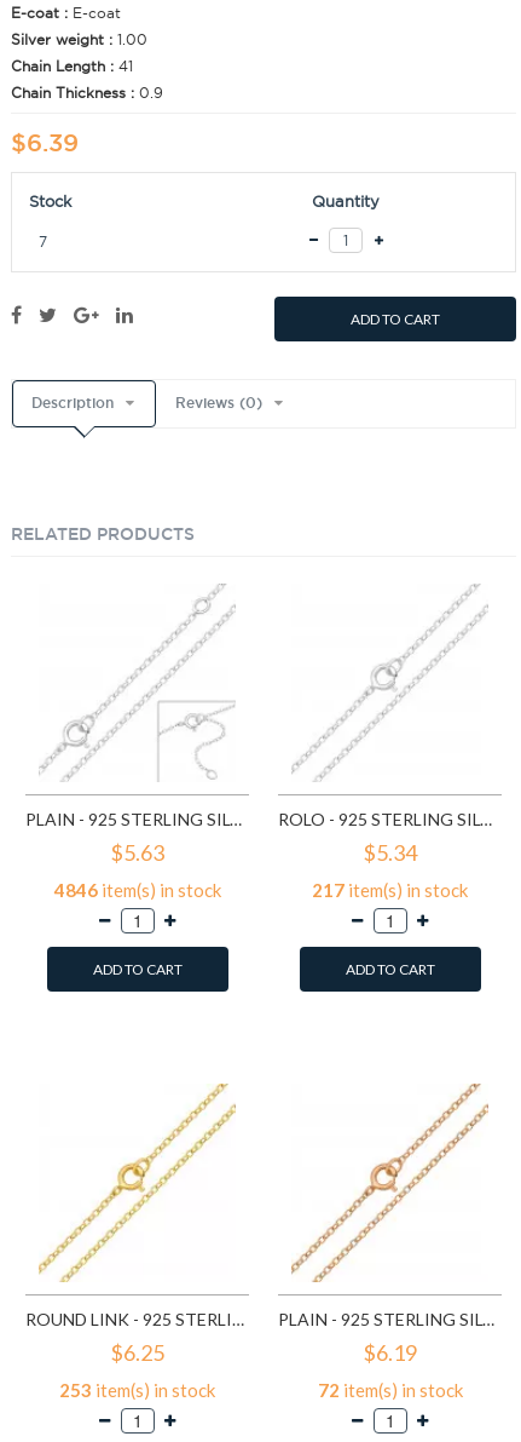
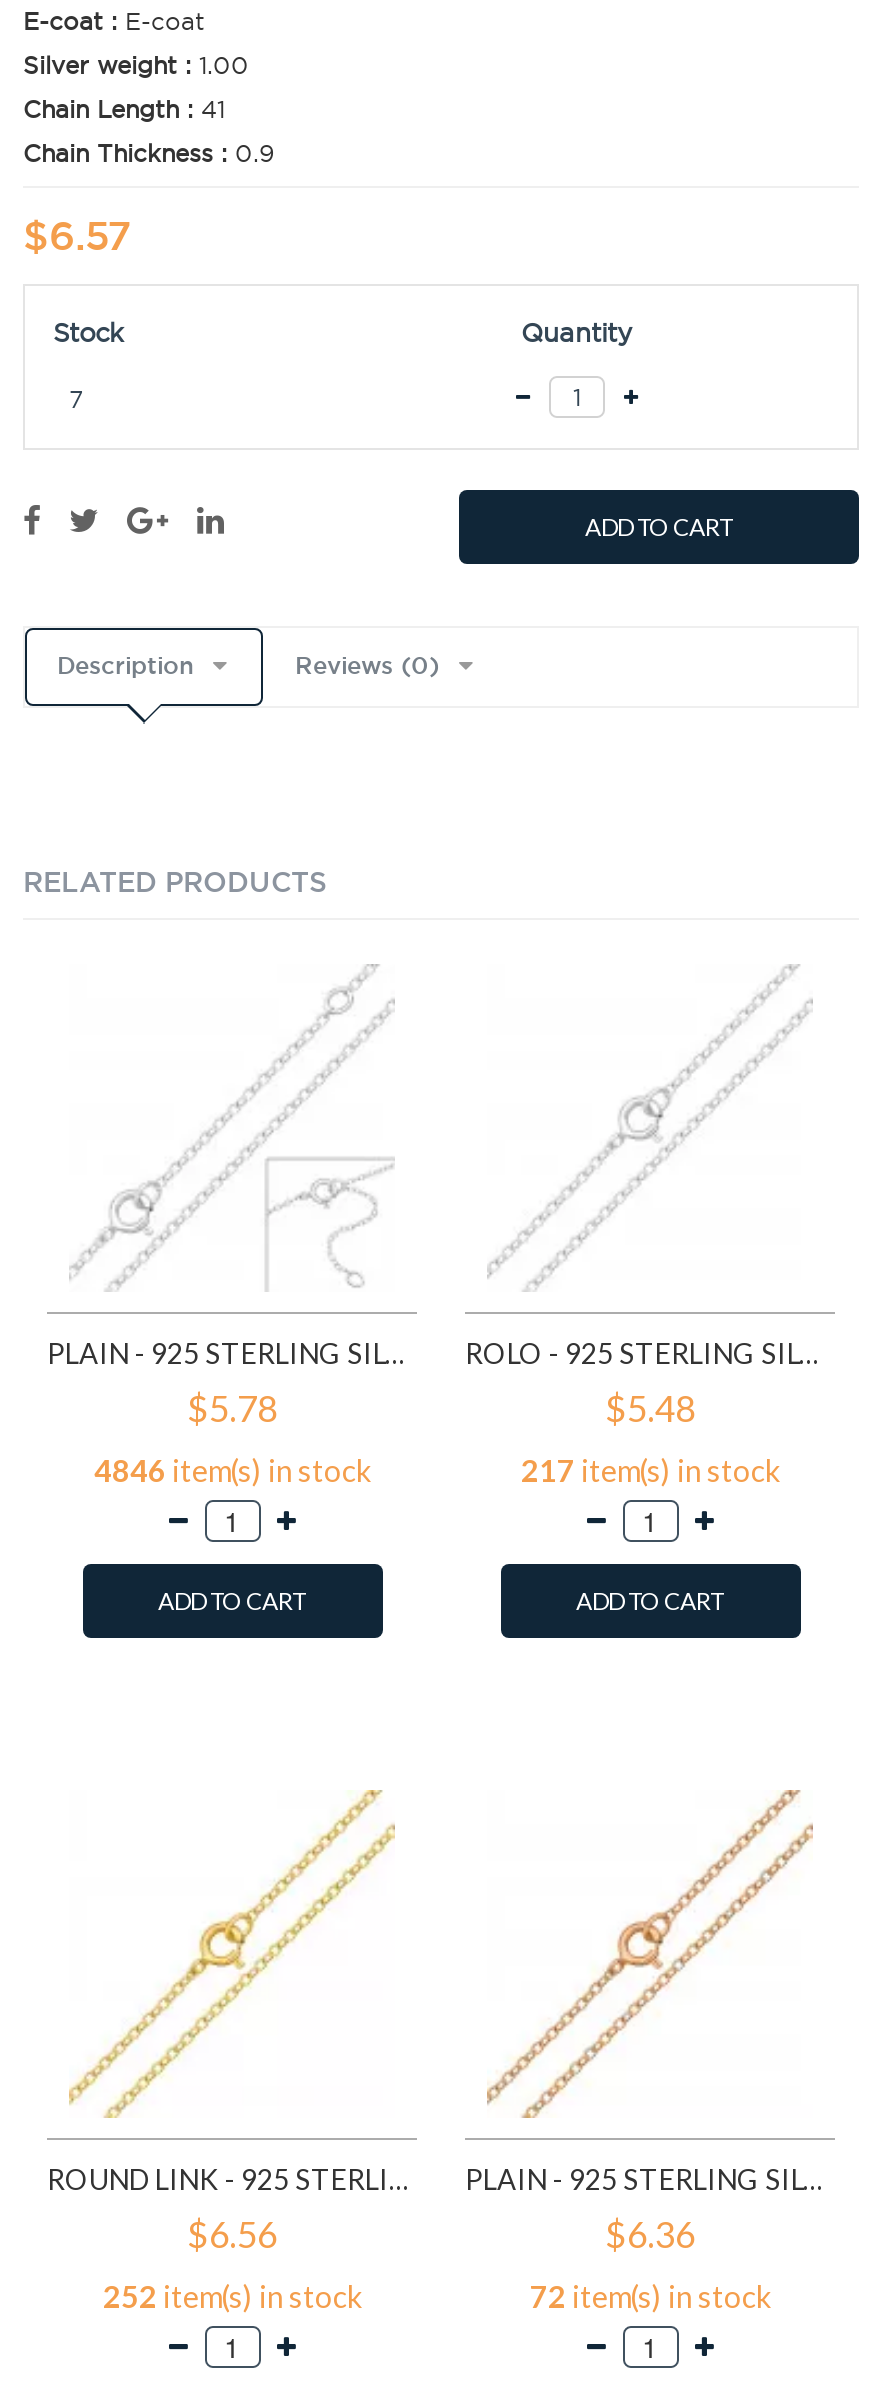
- $6.39
+ $6.57

- $5.63
+ $5.78

- $5.34
+ $5.48

- $6.25
+ $6.56

- $6.19
+ $6.36

- 253 item(s) in stock
+ 252 item(s) in stock
